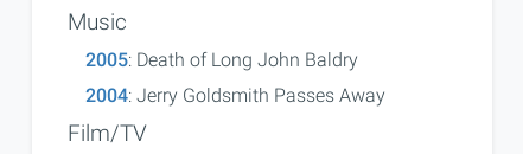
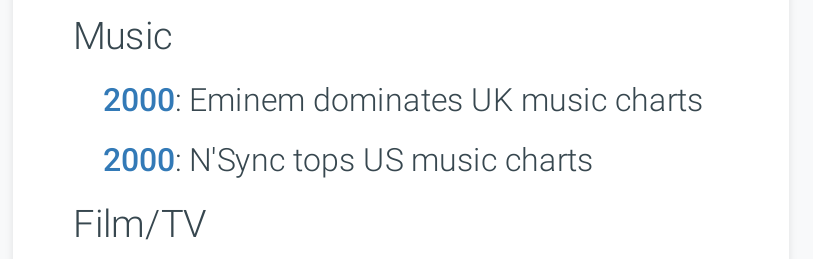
- 2005: Death of Long John Baldry
+ 2000: Eminem dominates UK music charts

- 2004: Jerry Goldsmith Passes Away
+ 2000: N'Sync tops US music charts
